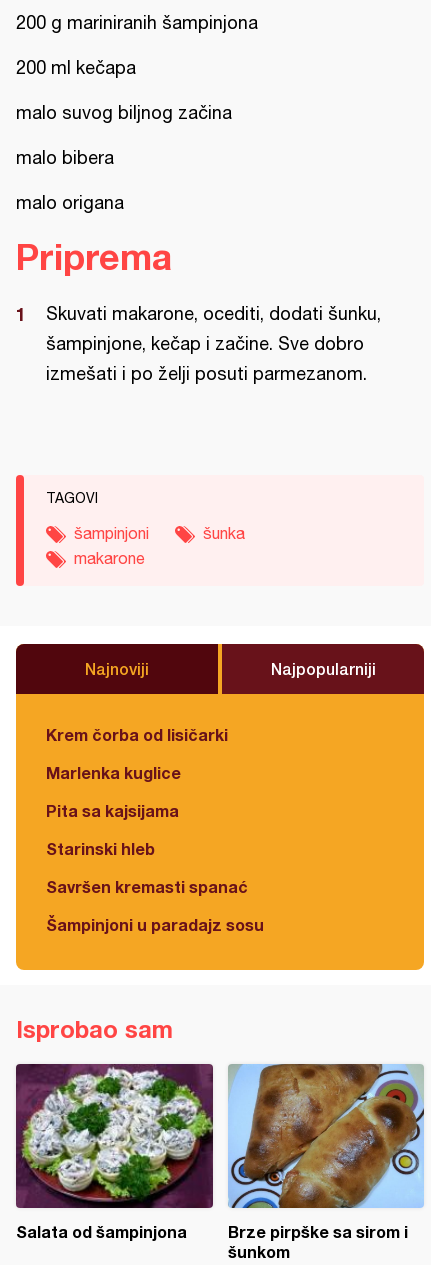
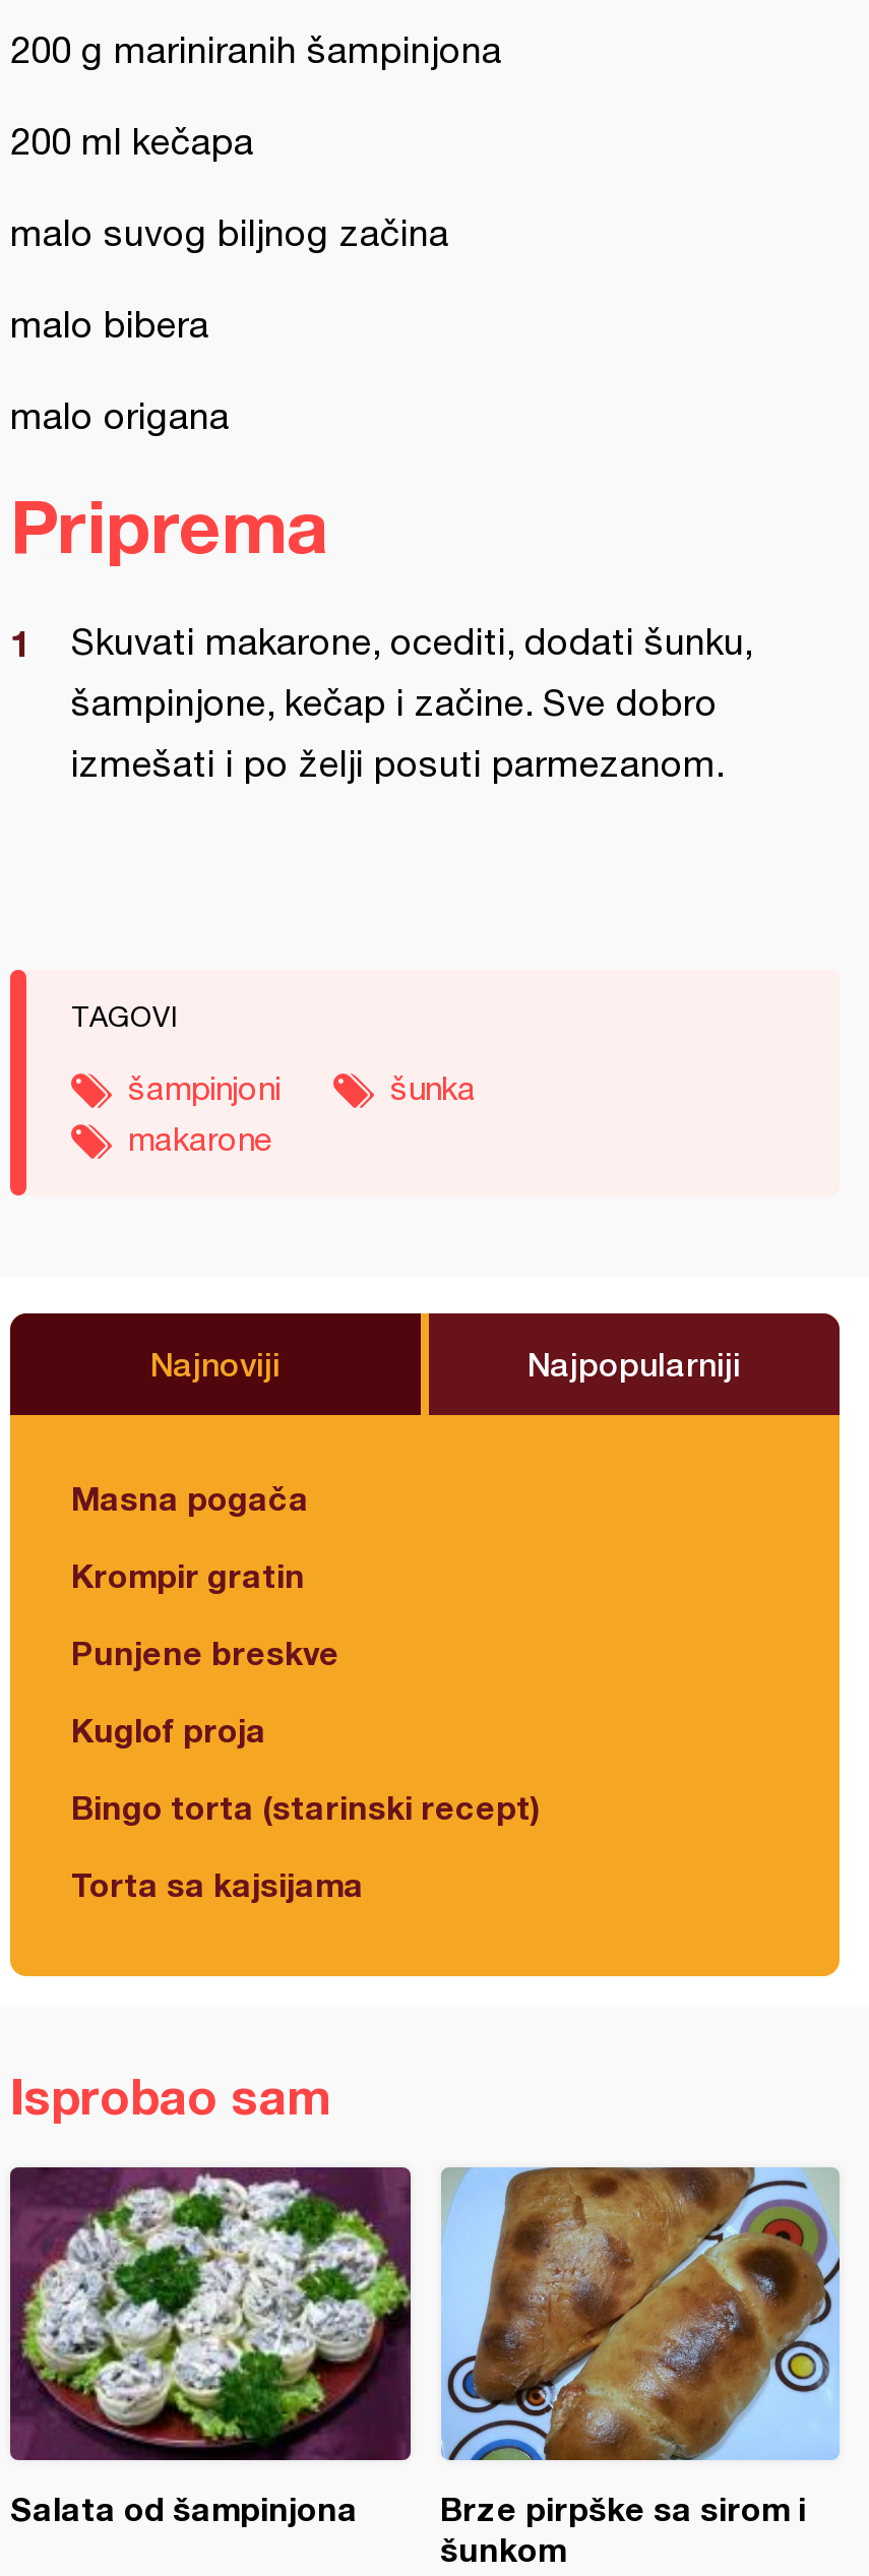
- Krem čorba od lisičarki
+ Masna pogača

- Marlenka kuglice
+ Krompir gratin

- Pita sa kajsijama
+ Punjene breskve

- Starinski hleb
+ Kuglof proja

- Savršen kremasti spanać
+ Bingo torta (starinski recept)

- Šampinjoni u paradajz sosu
+ Torta sa kajsijama
